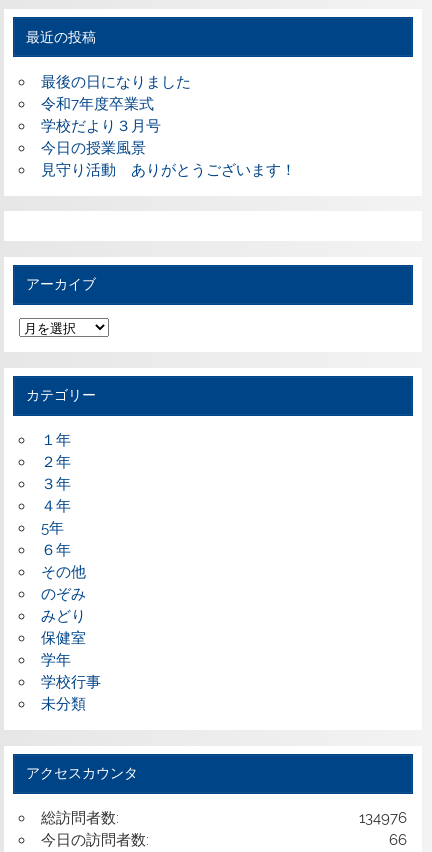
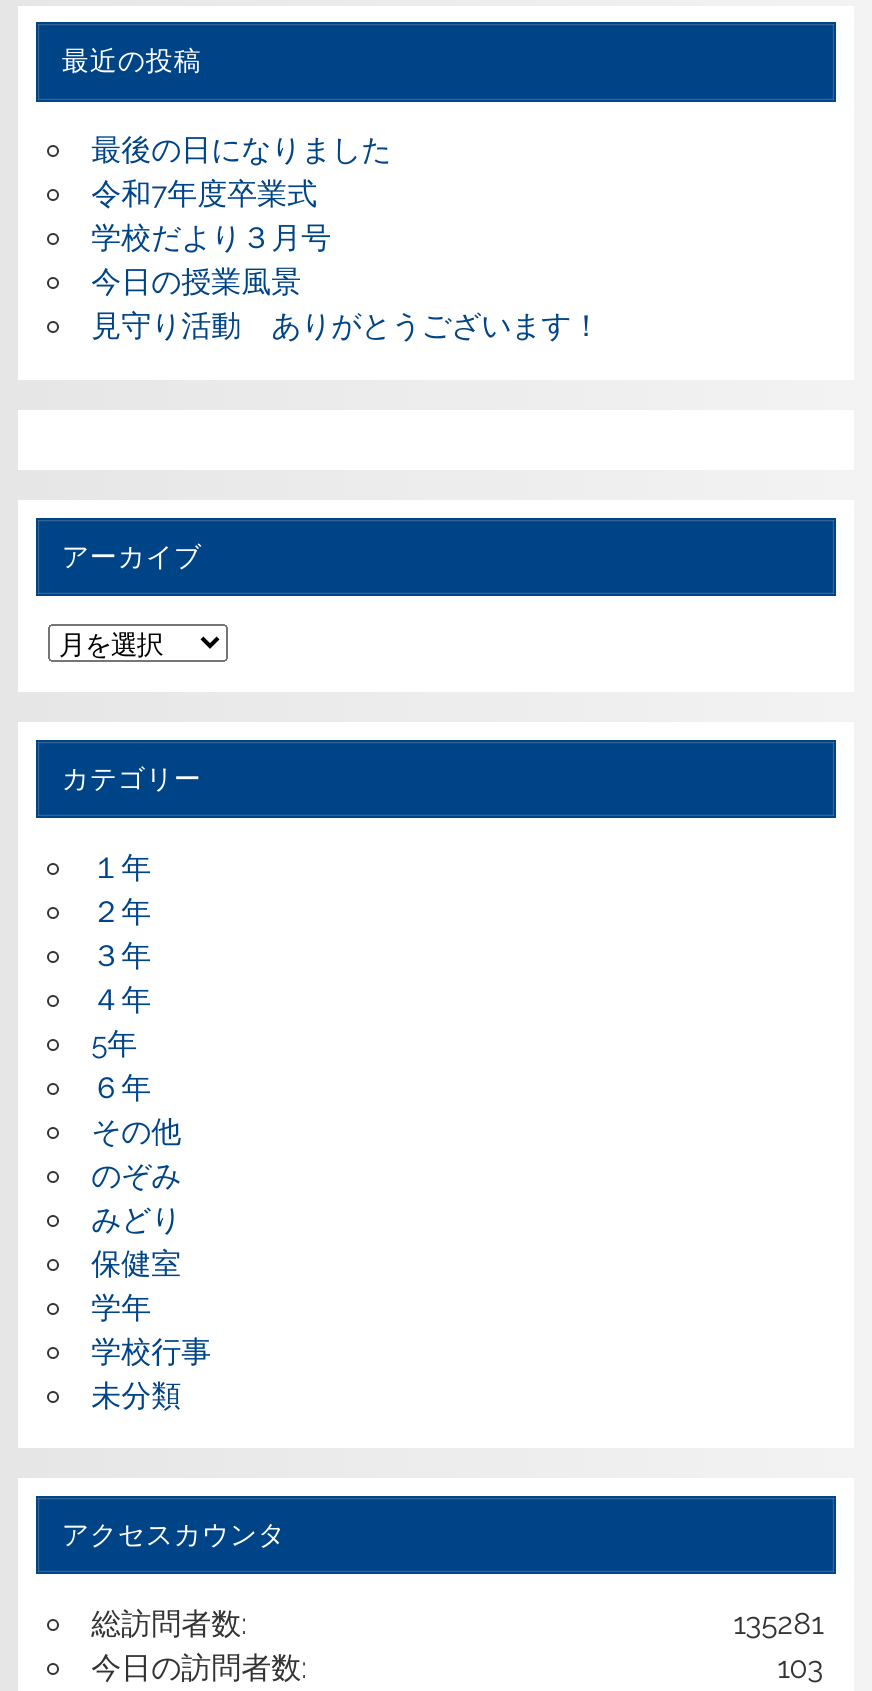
- 134976
+ 135281

- 66
+ 103
